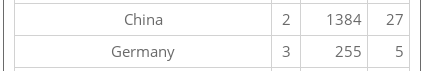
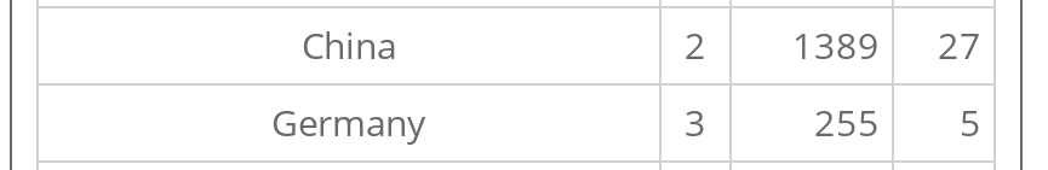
- 2 1384 27
+ 2 1389 27
